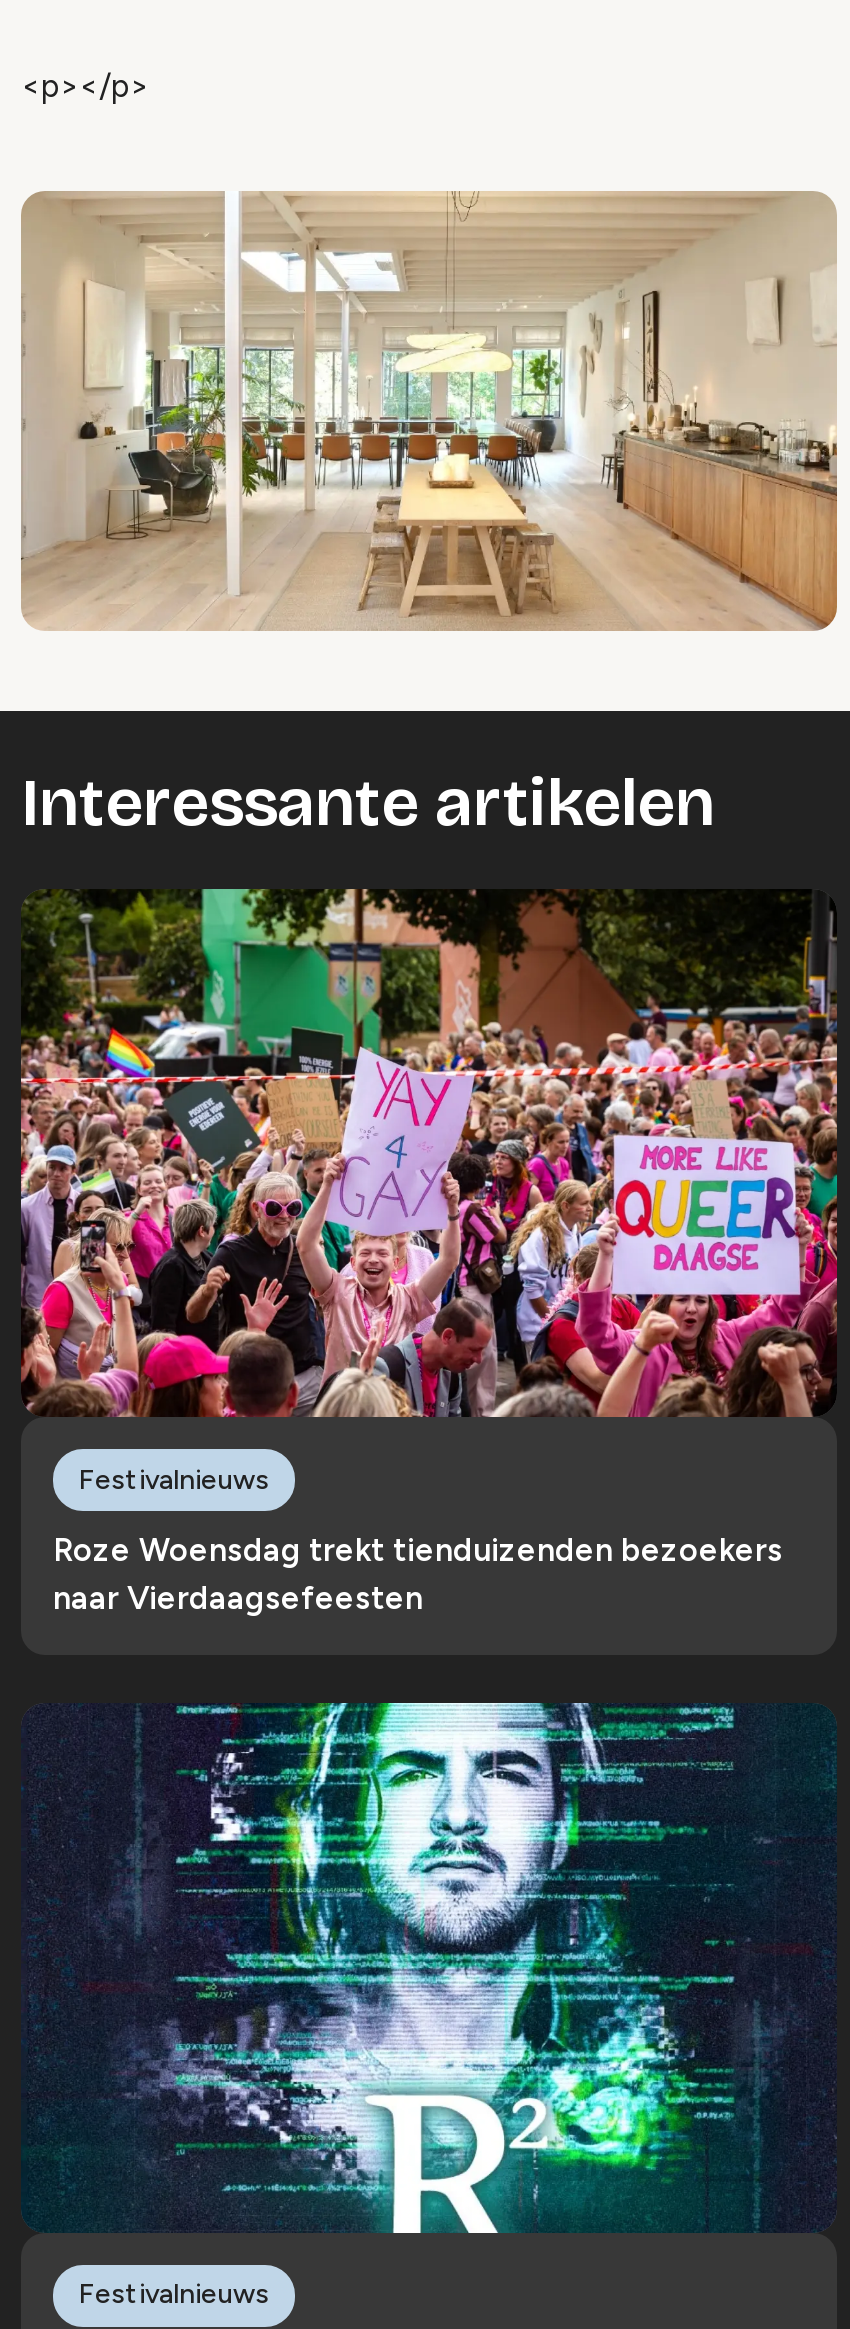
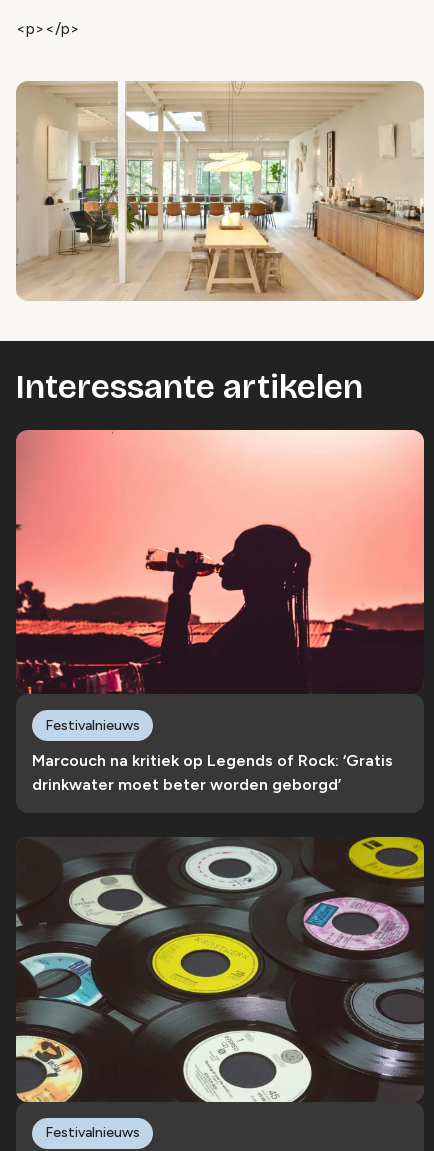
- [image]
+ [image]

- Roze Woensdag trekt tienduizenden bezoekers
- naar Vierdaagsefeesten
+ Marcouch na kritiek op Legends of Rock: ‘Gratis
+ drinkwater moet beter worden geborgd’

- [image]
+ [image]
